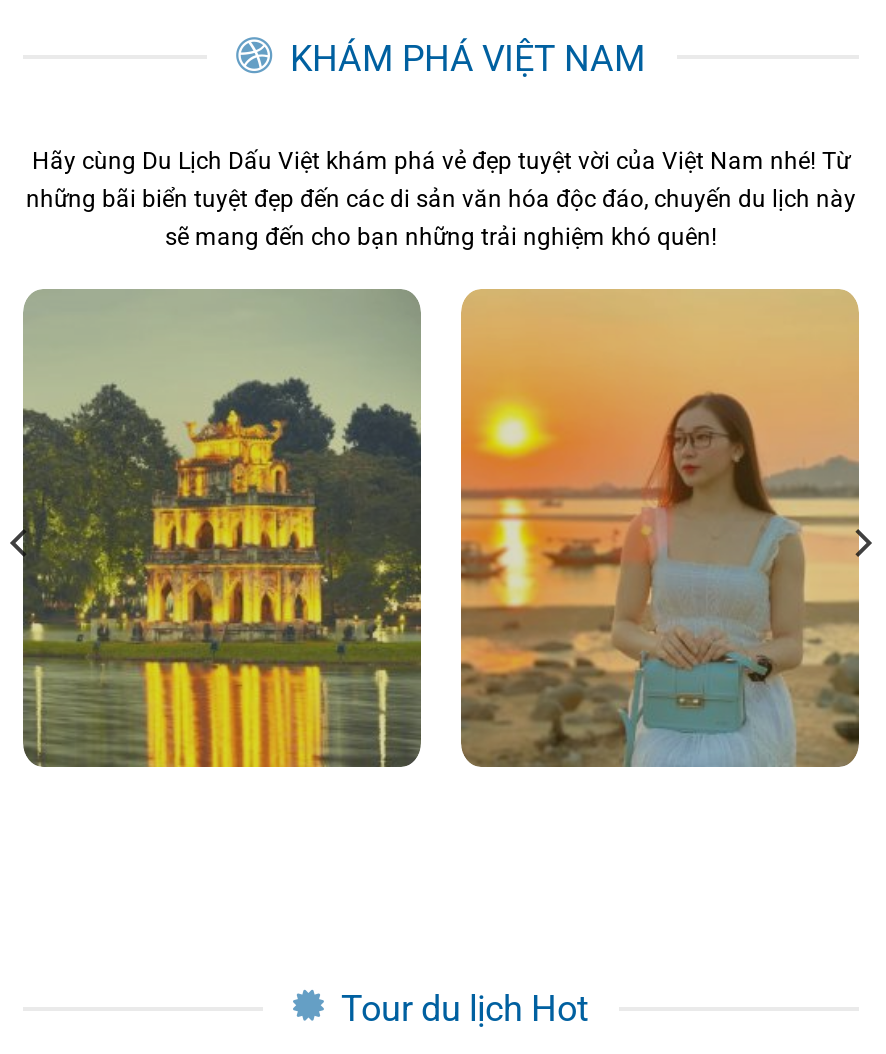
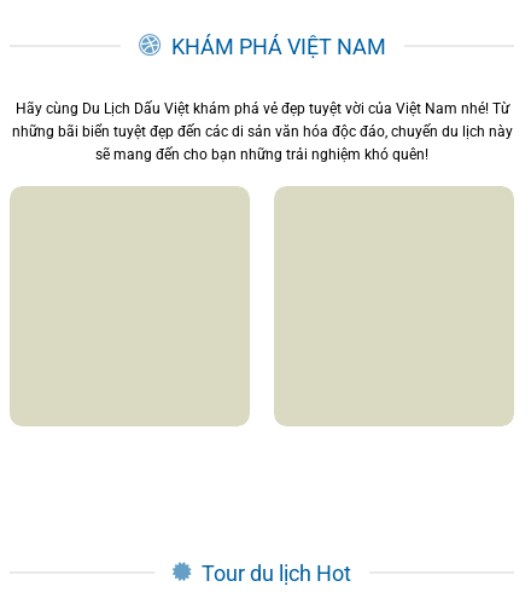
- [image]

- [image]
